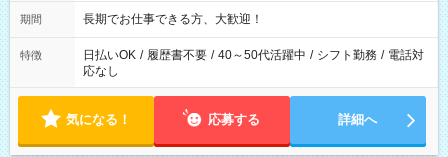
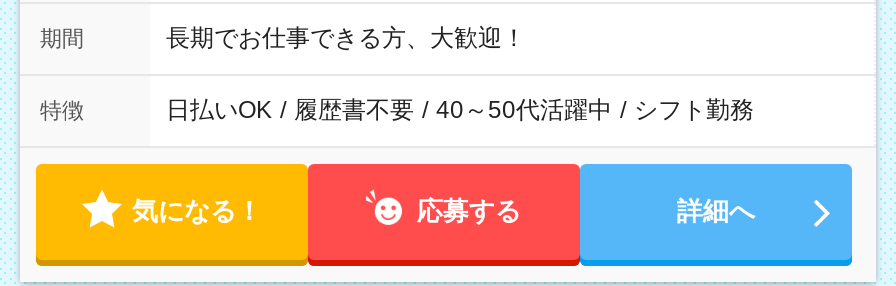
- 日払いOK / 履歴書不要 / 40～50代活躍中 / シフト勤務 / 電話対
- 応なし
+ 日払いOK / 履歴書不要 / 40～50代活躍中 / シフト勤務
